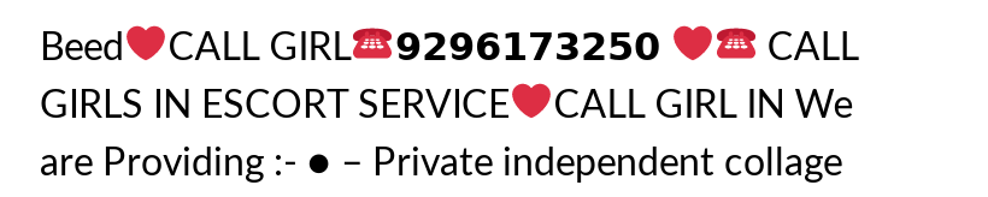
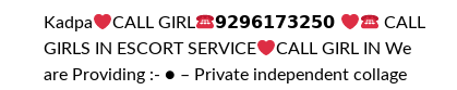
- Beed
+ Kadpa
